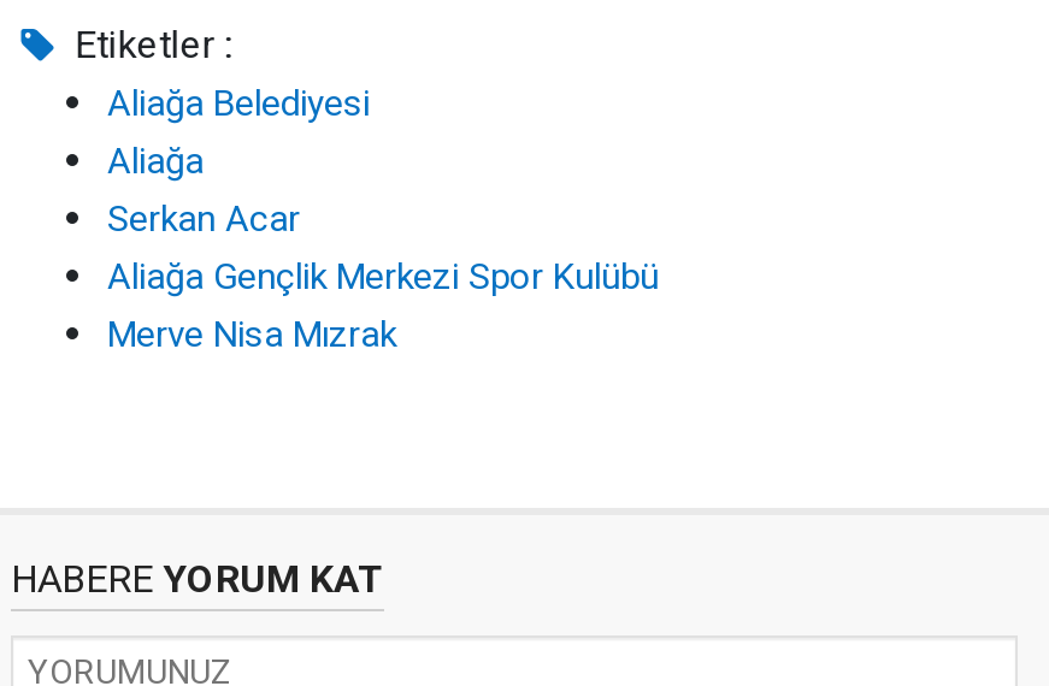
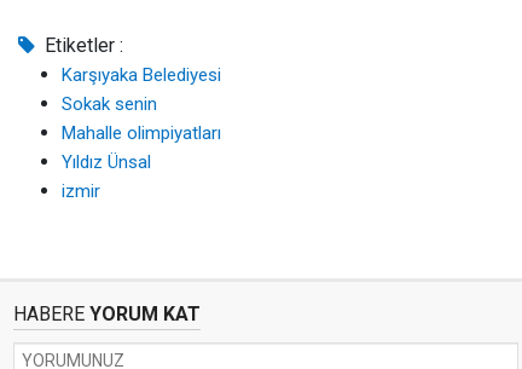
- Aliağa Belediyesi
- Aliağa
- Serkan Acar
- Aliağa Gençlik Merkezi Spor Kulübü
- Merve Nisa Mızrak
+ Karşıyaka Belediyesi
+ Sokak senin
+ Mahalle olimpiyatları
+ Yıldız Ünsal
+ izmir
